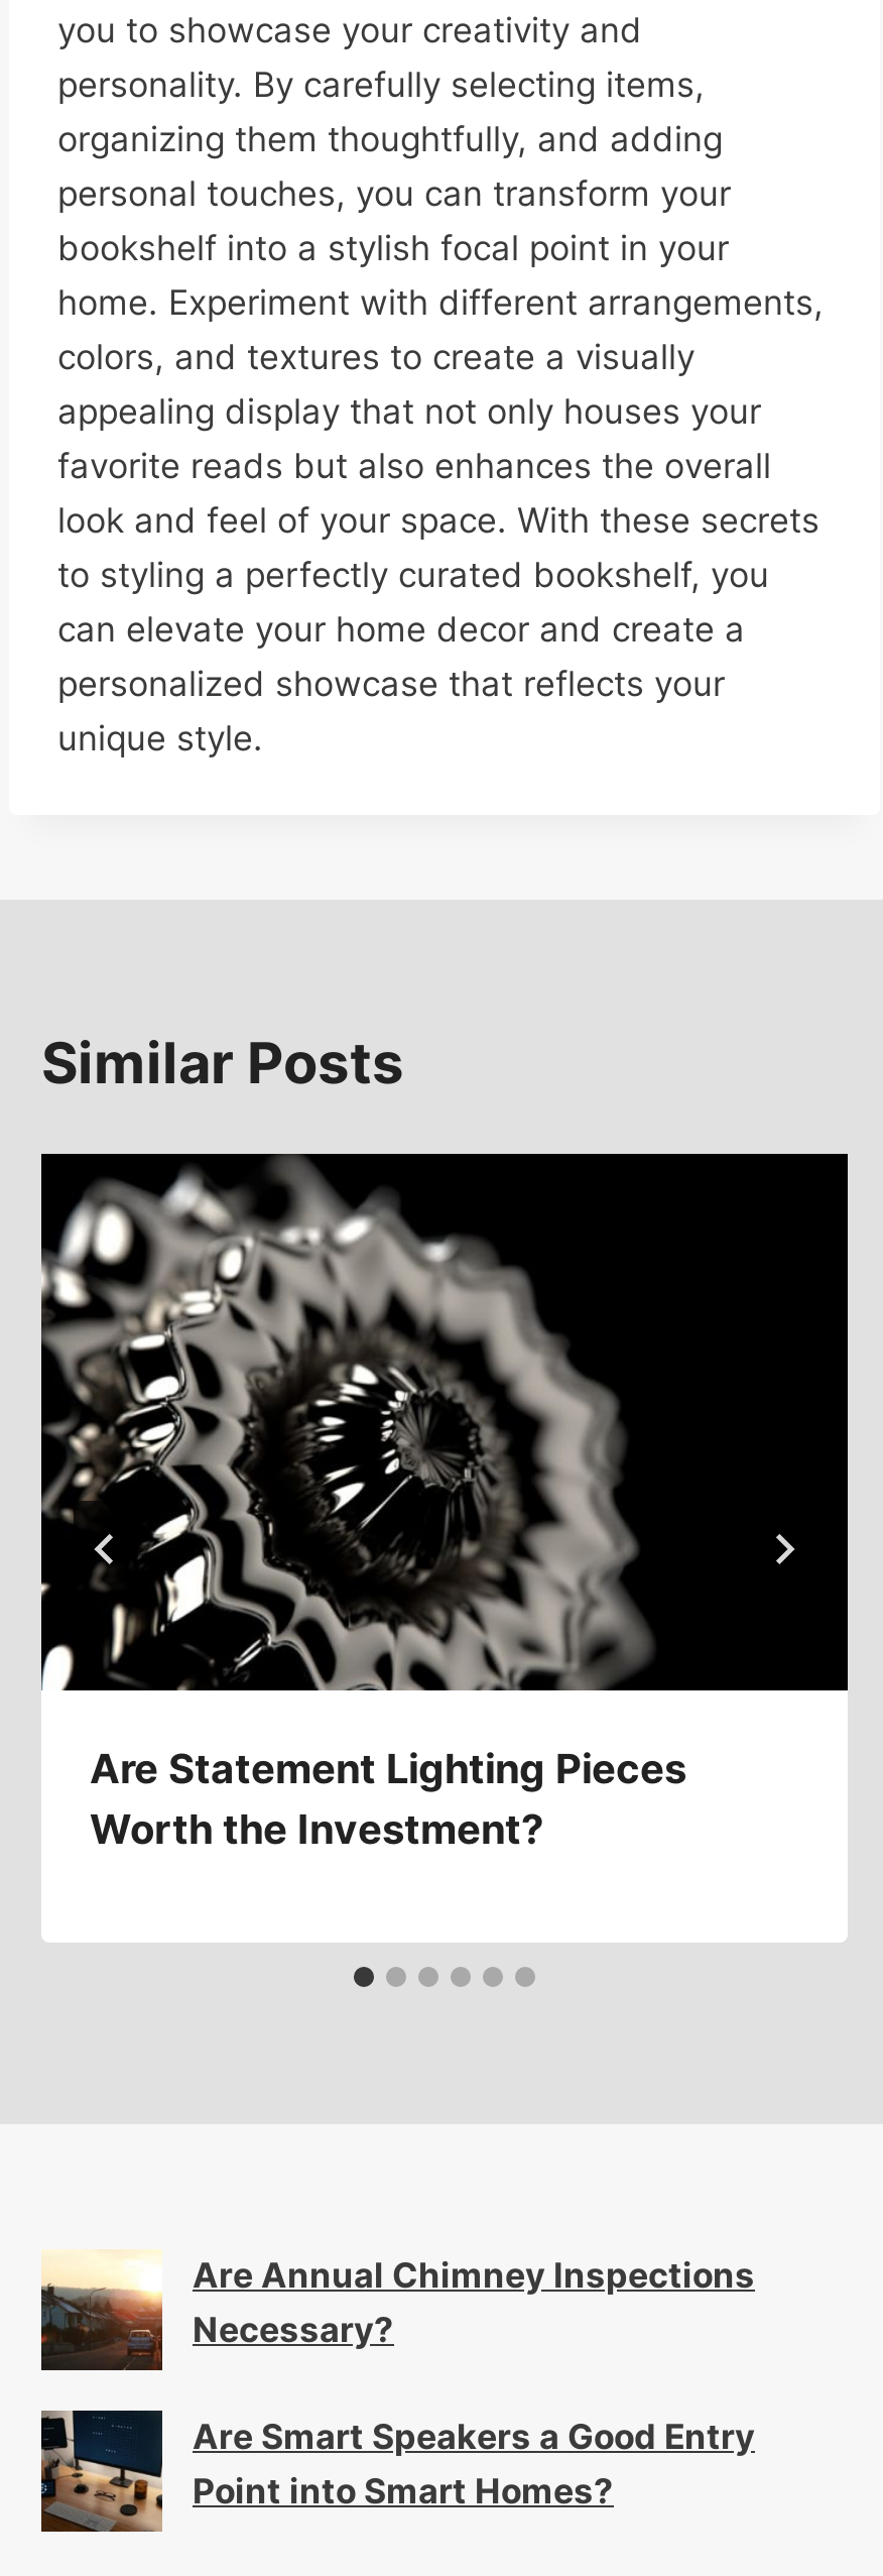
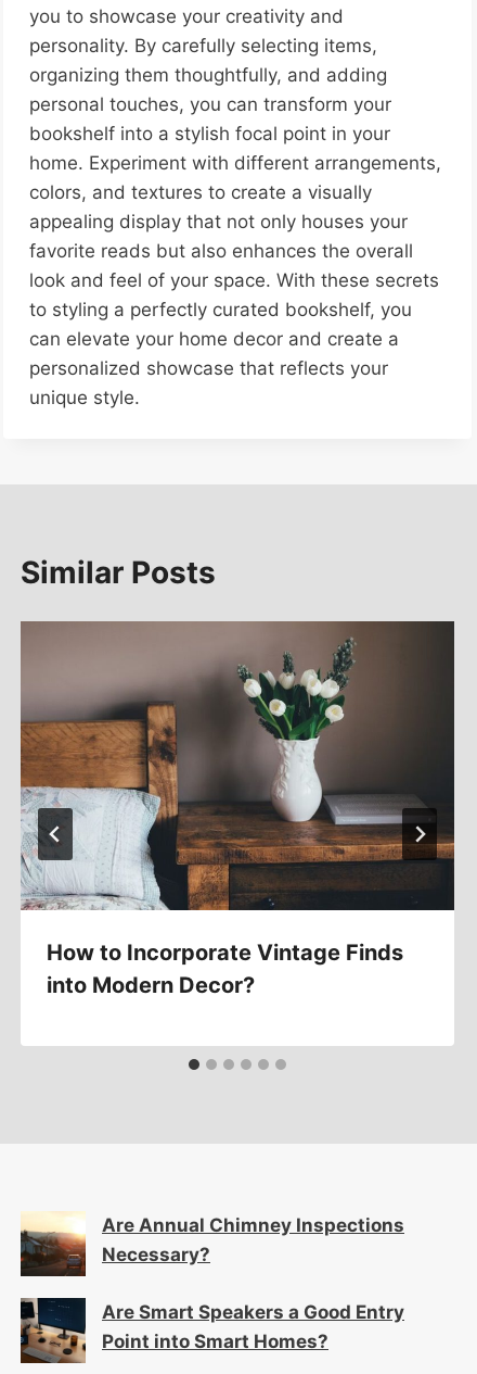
- [image]
- Are Statement Lighting Pieces
- Worth the Investment?
+ [image]
+ How to Incorporate Vintage Finds
+ into Modern Decor?
